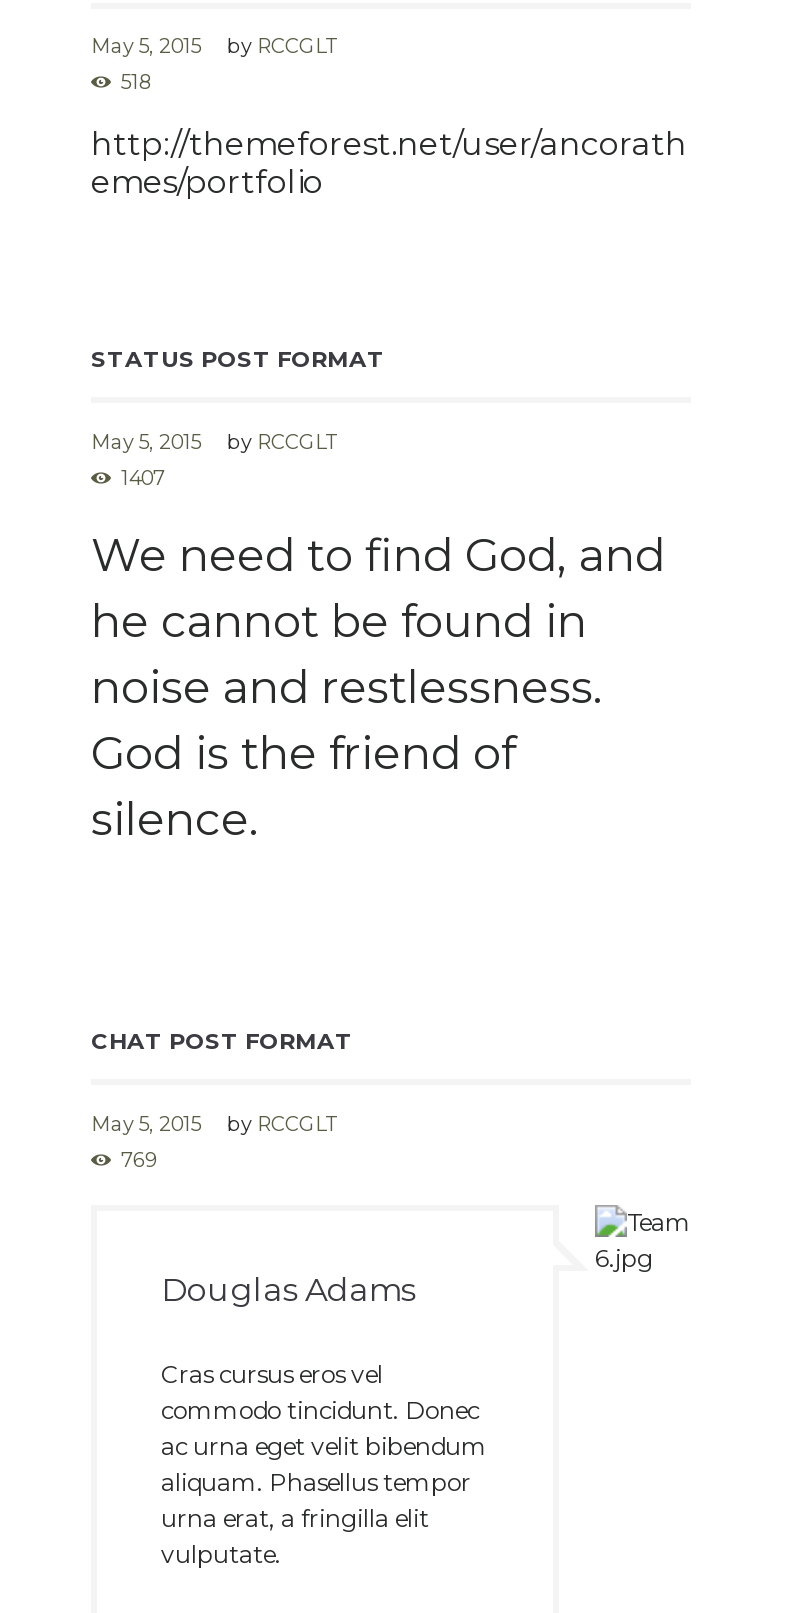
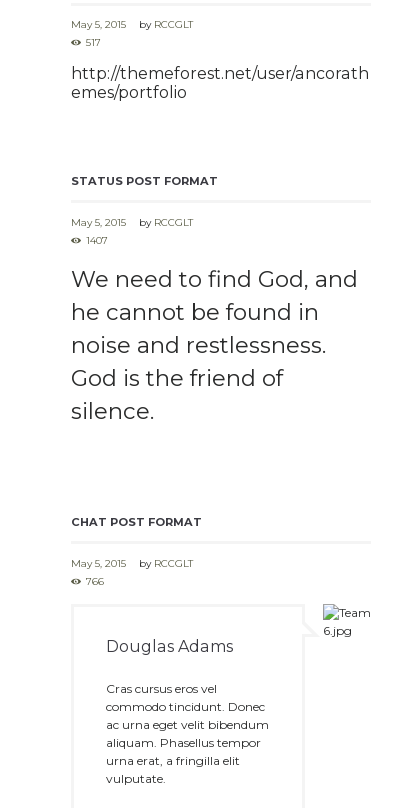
- 518
+ 517

- 769
+ 766
